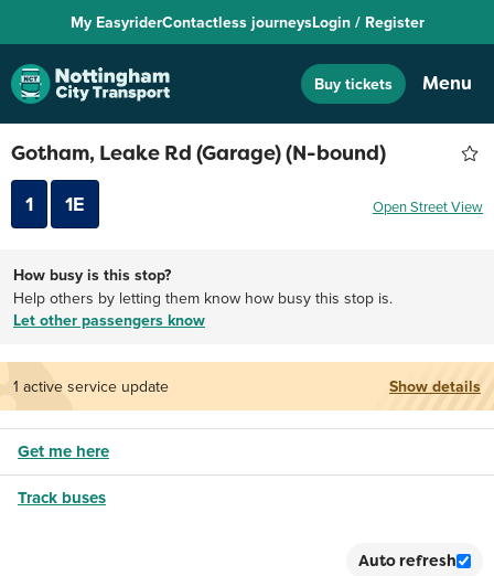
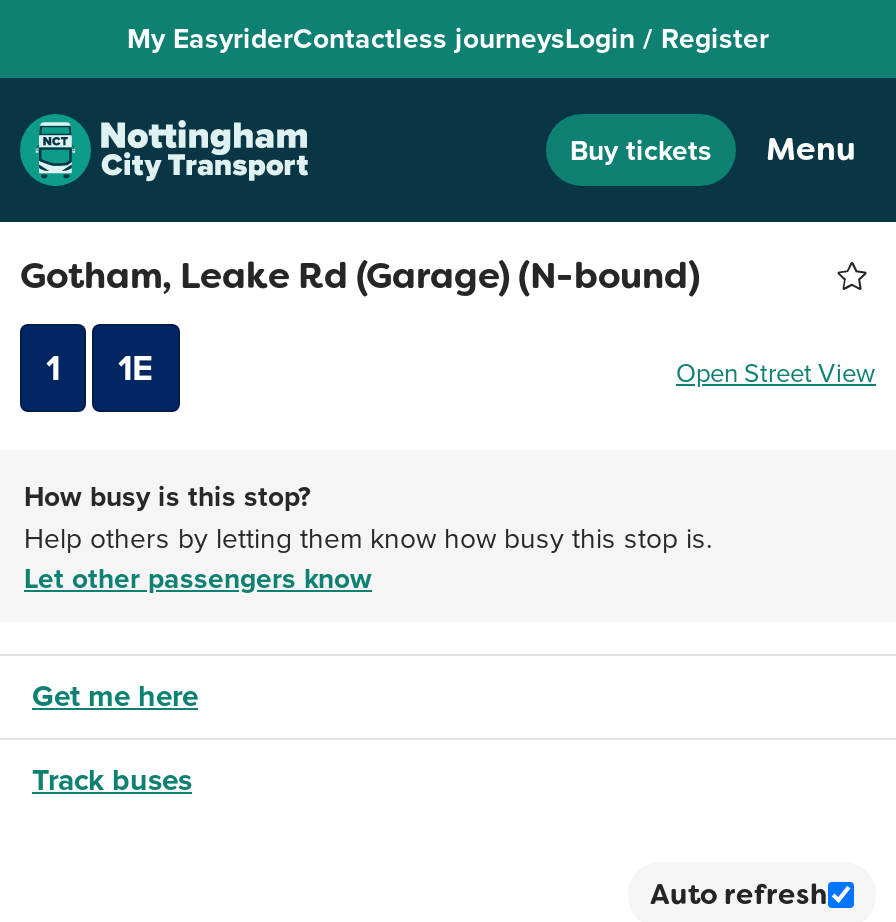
- 1 active service update
- Show details
